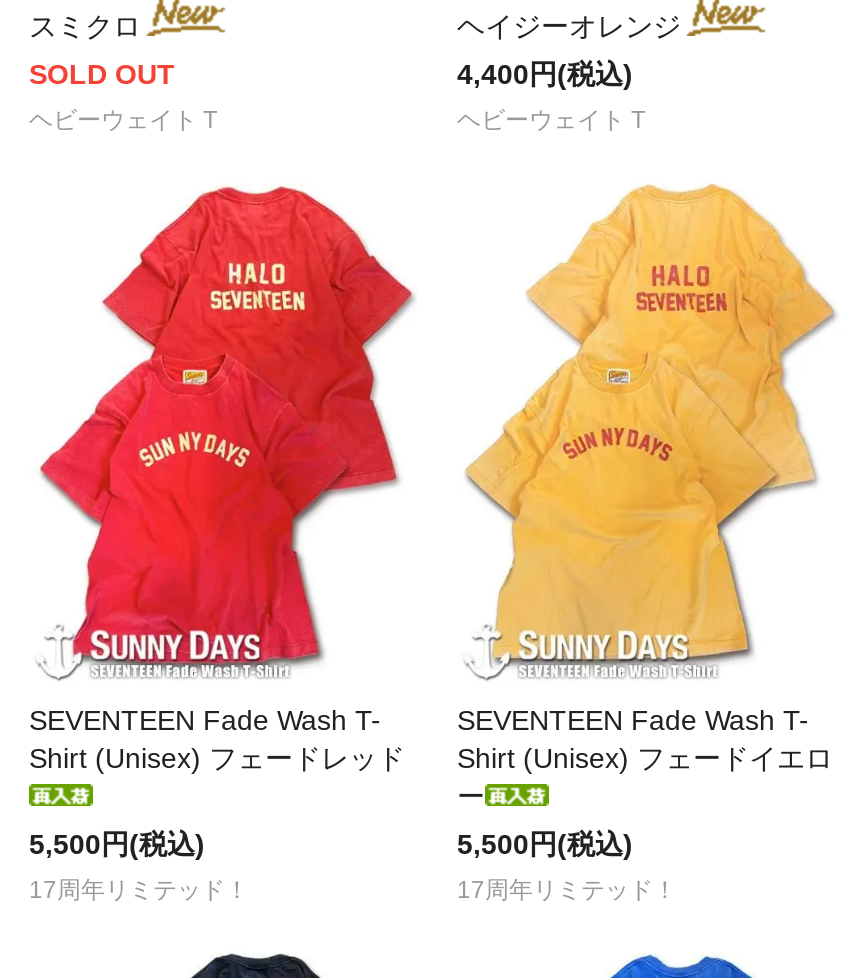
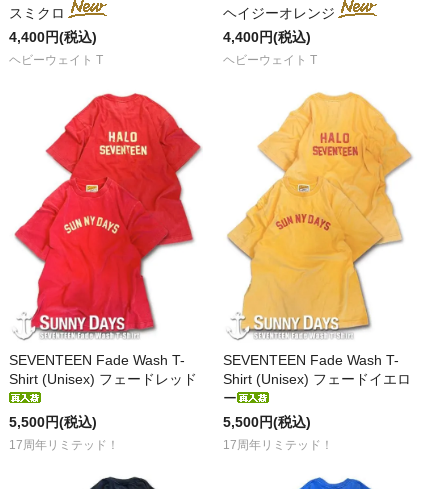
- SOLD OUT
+ 4,400円(税込)
